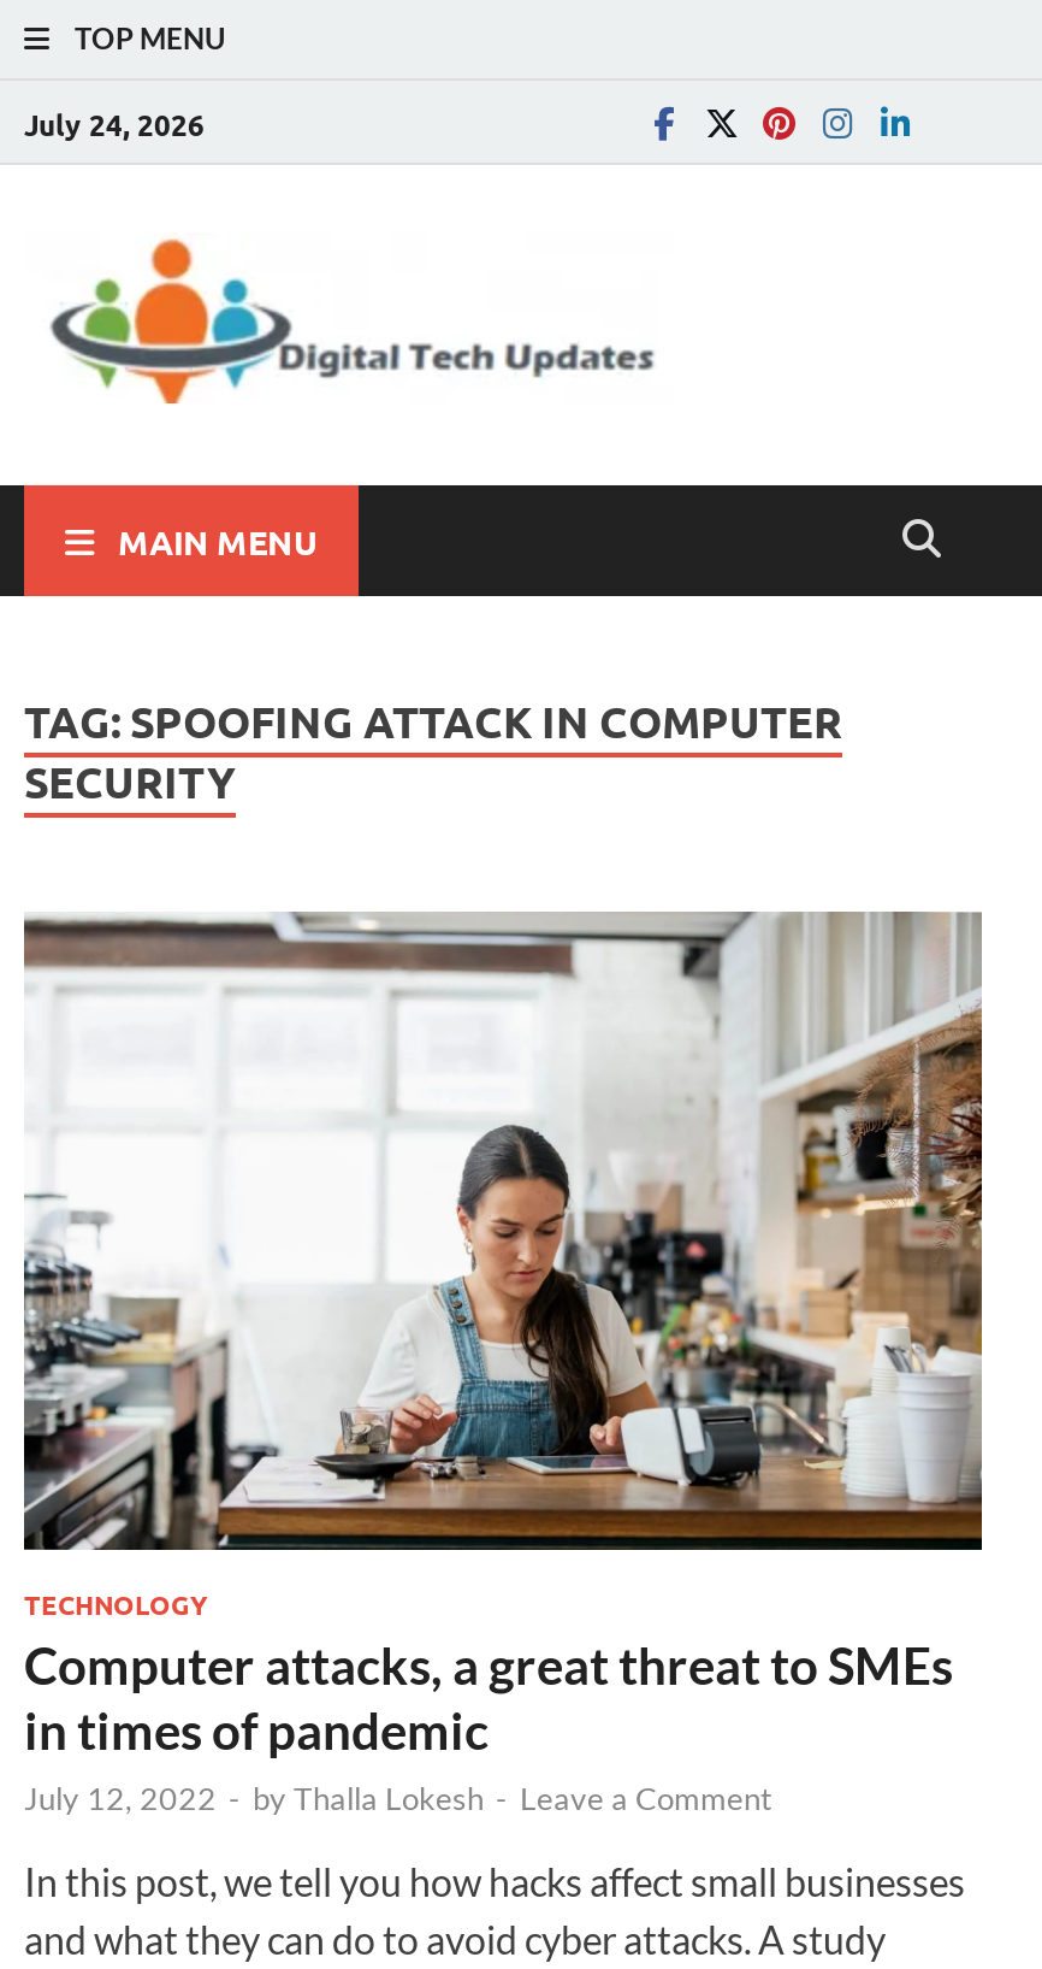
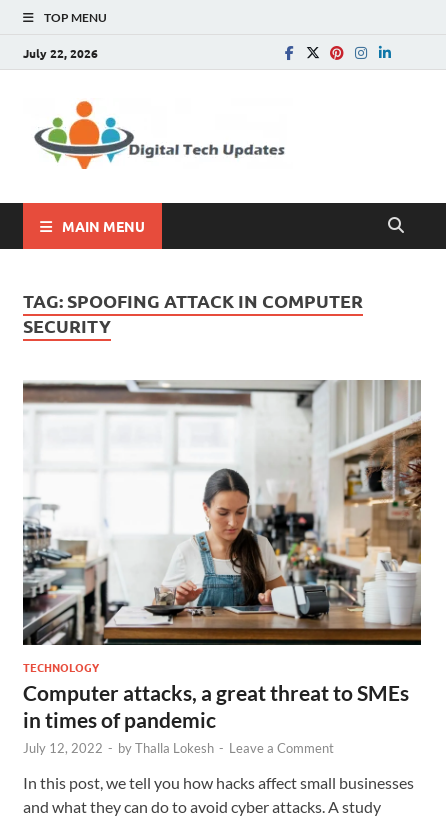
- July 24, 2026
+ July 22, 2026
